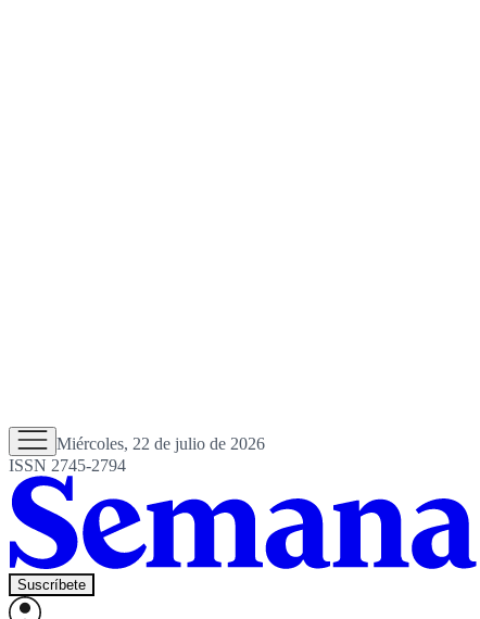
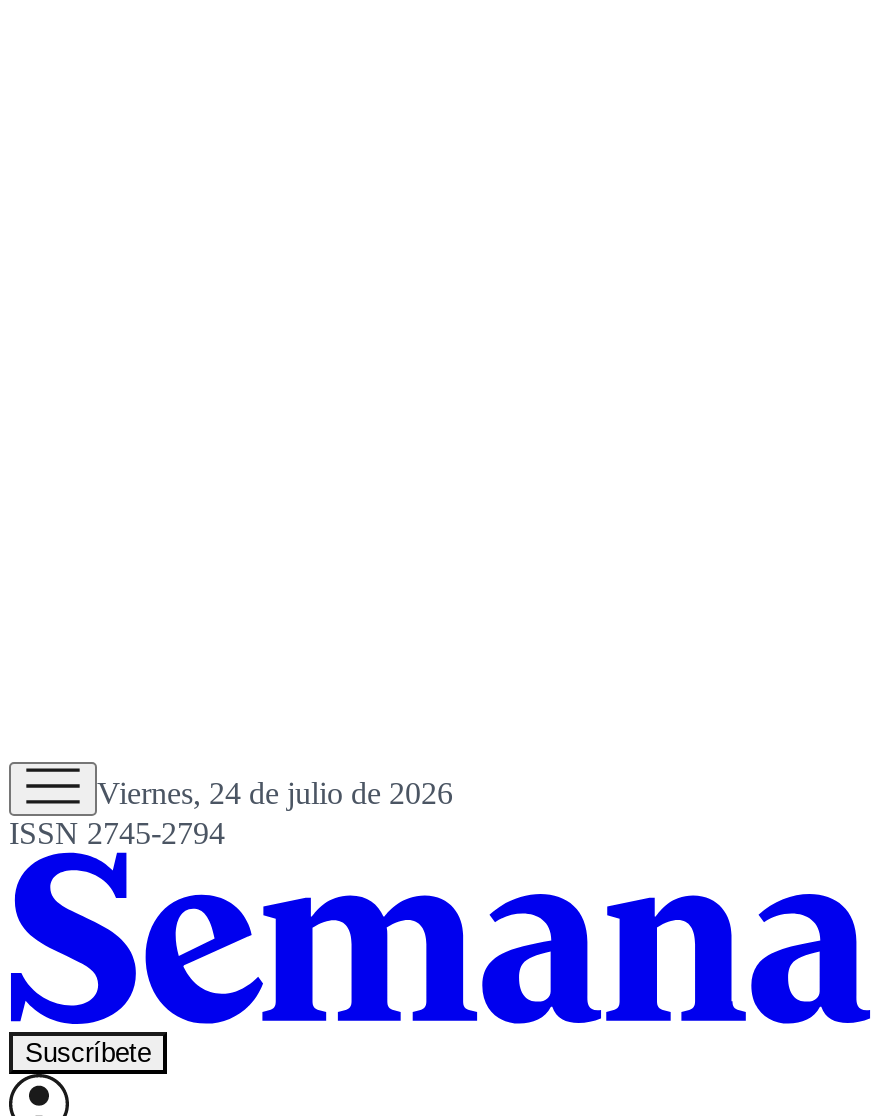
- Miércoles, 22 de julio de 2026
+ Viernes, 24 de julio de 2026
